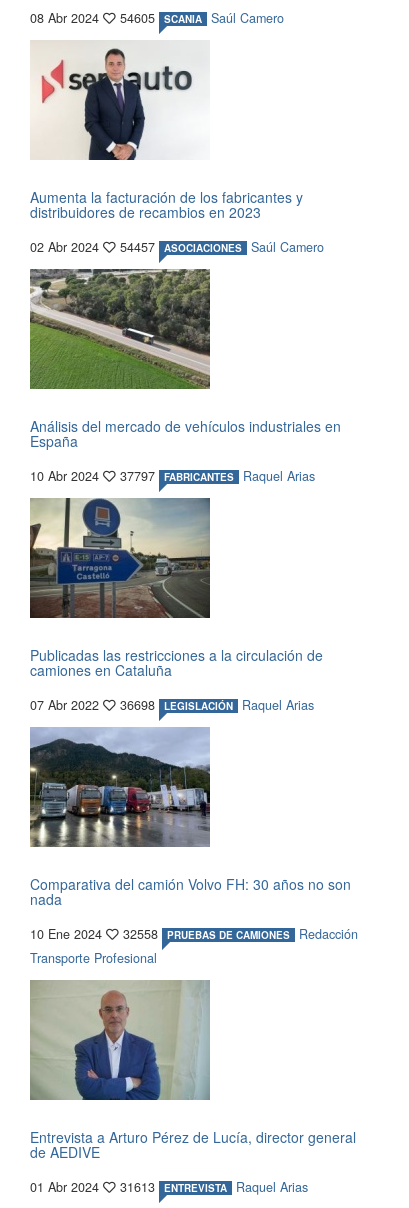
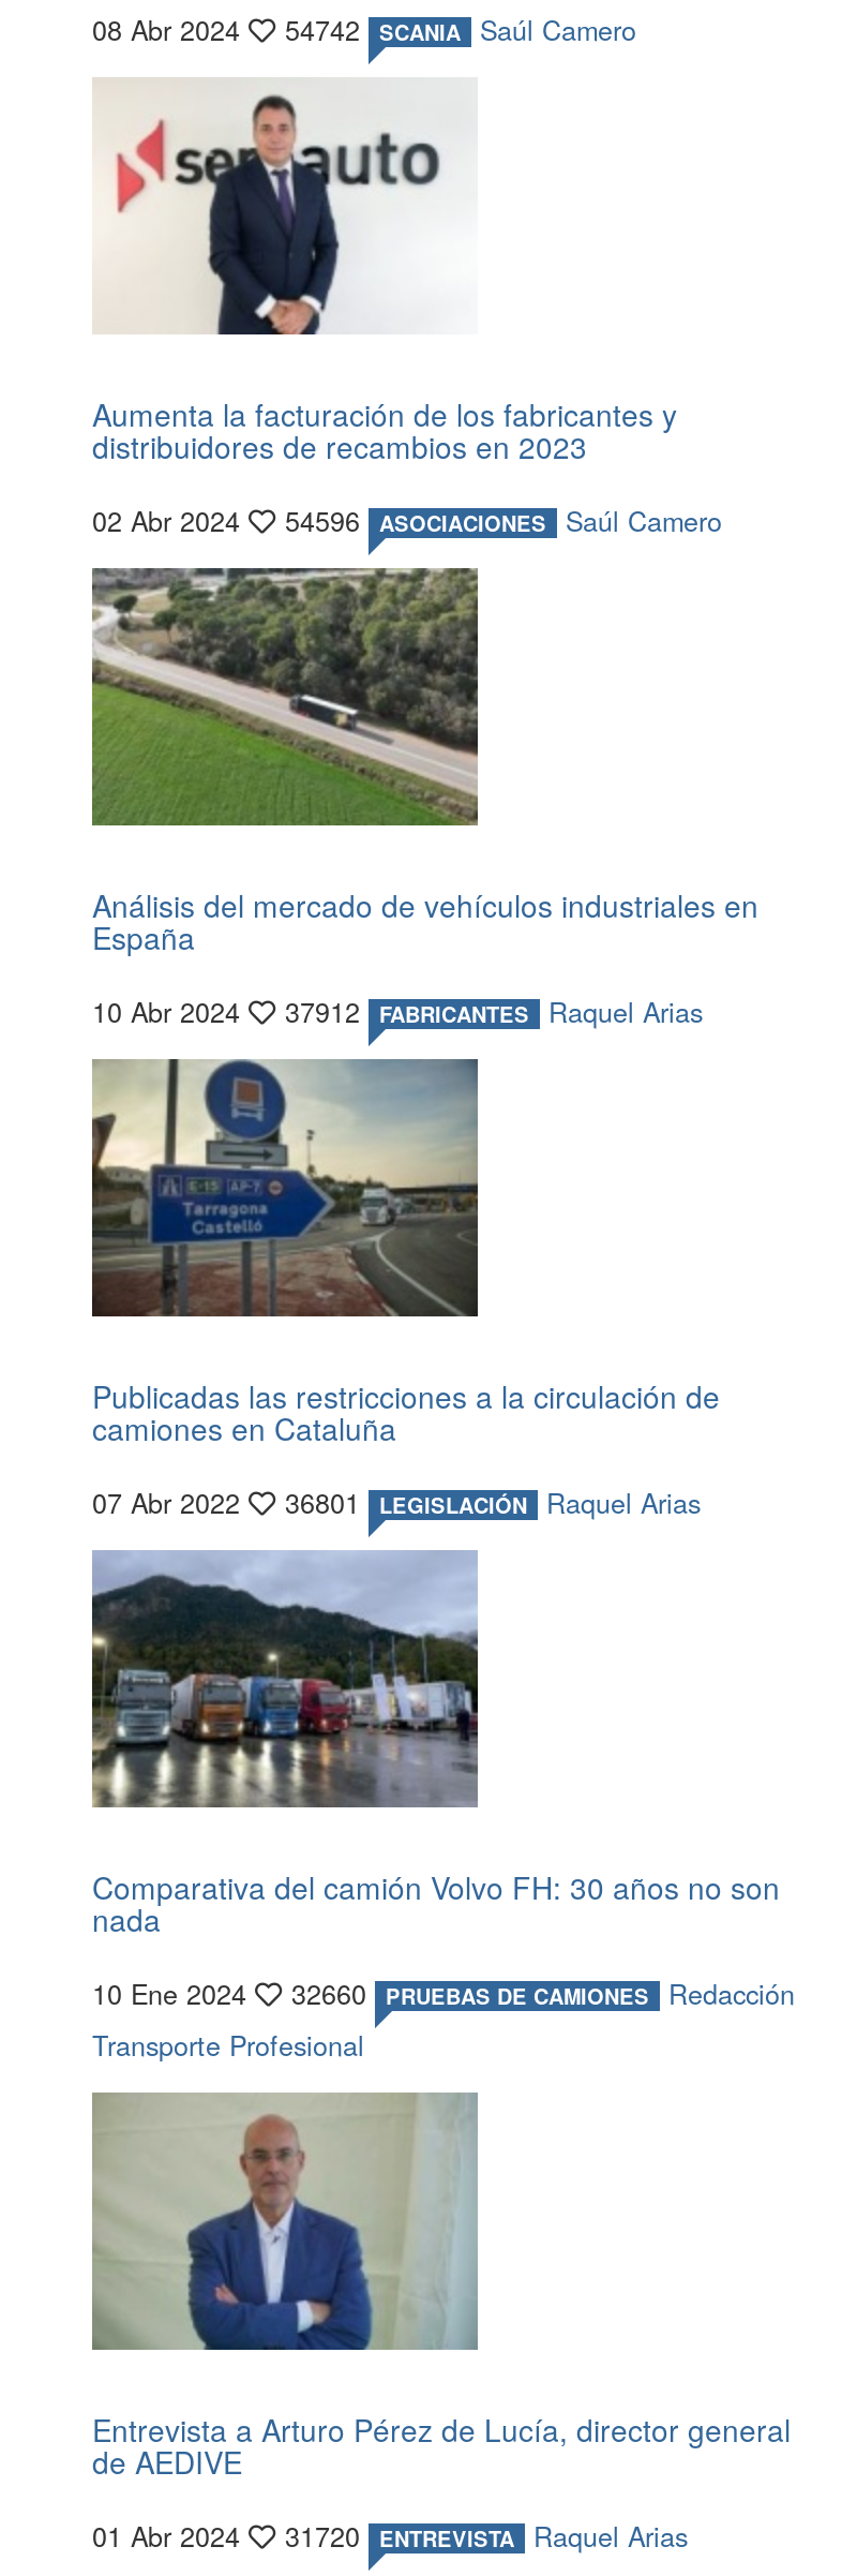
- 08 Abr 2024 54605 SCANIA Saúl Camero
+ 08 Abr 2024 54742 SCANIA Saúl Camero

- 02 Abr 2024 54457 ASOCIACIONES Saúl Camero
+ 02 Abr 2024 54596 ASOCIACIONES Saúl Camero

- 10 Abr 2024 37797 FABRICANTES Raquel Arias
+ 10 Abr 2024 37912 FABRICANTES Raquel Arias

- 07 Abr 2022 36698 LEGISLACIÓN Raquel Arias
+ 07 Abr 2022 36801 LEGISLACIÓN Raquel Arias

- 10 Ene 2024 32558 PRUEBAS DE CAMIONES Redacción
+ 10 Ene 2024 32660 PRUEBAS DE CAMIONES Redacción

- 01 Abr 2024 31613 ENTREVISTA Raquel Arias
+ 01 Abr 2024 31720 ENTREVISTA Raquel Arias
